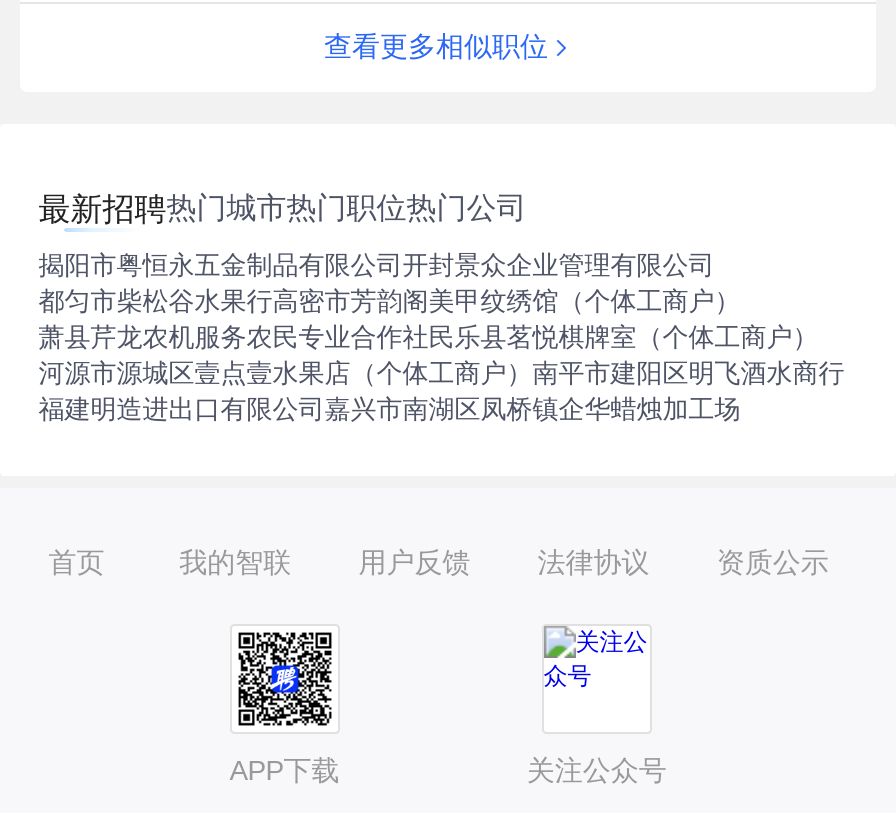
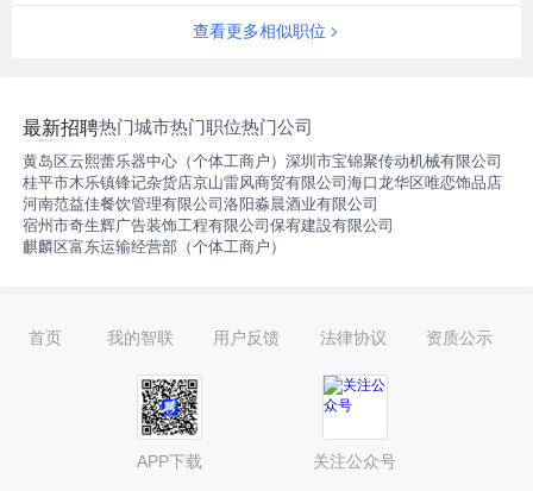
- 揭阳市粤恒永五金制品有限公司开封景众企业管理有限公司
- 都匀市柴松谷水果行高密市芳韵阁美甲纹绣馆（个体工商户）
- 萧县芹龙农机服务农民专业合作社民乐县茗悦棋牌室（个体工商户）
- 河源市源城区壹点壹水果店（个体工商户）南平市建阳区明飞酒水商行
- 福建明造进出口有限公司嘉兴市南湖区凤桥镇企华蜡烛加工场
+ 黄岛区云熙蕾乐器中心（个体工商户）深圳市宝锦聚传动机械有限公司
+ 桂平市木乐镇锋记杂货店京山雷风商贸有限公司海口龙华区唯恋饰品店
+ 河南范益佳餐饮管理有限公司洛阳淼晨酒业有限公司
+ 宿州市奇生辉广告装饰工程有限公司保宥建設有限公司
+ 麒麟区富东运输经营部（个体工商户）
